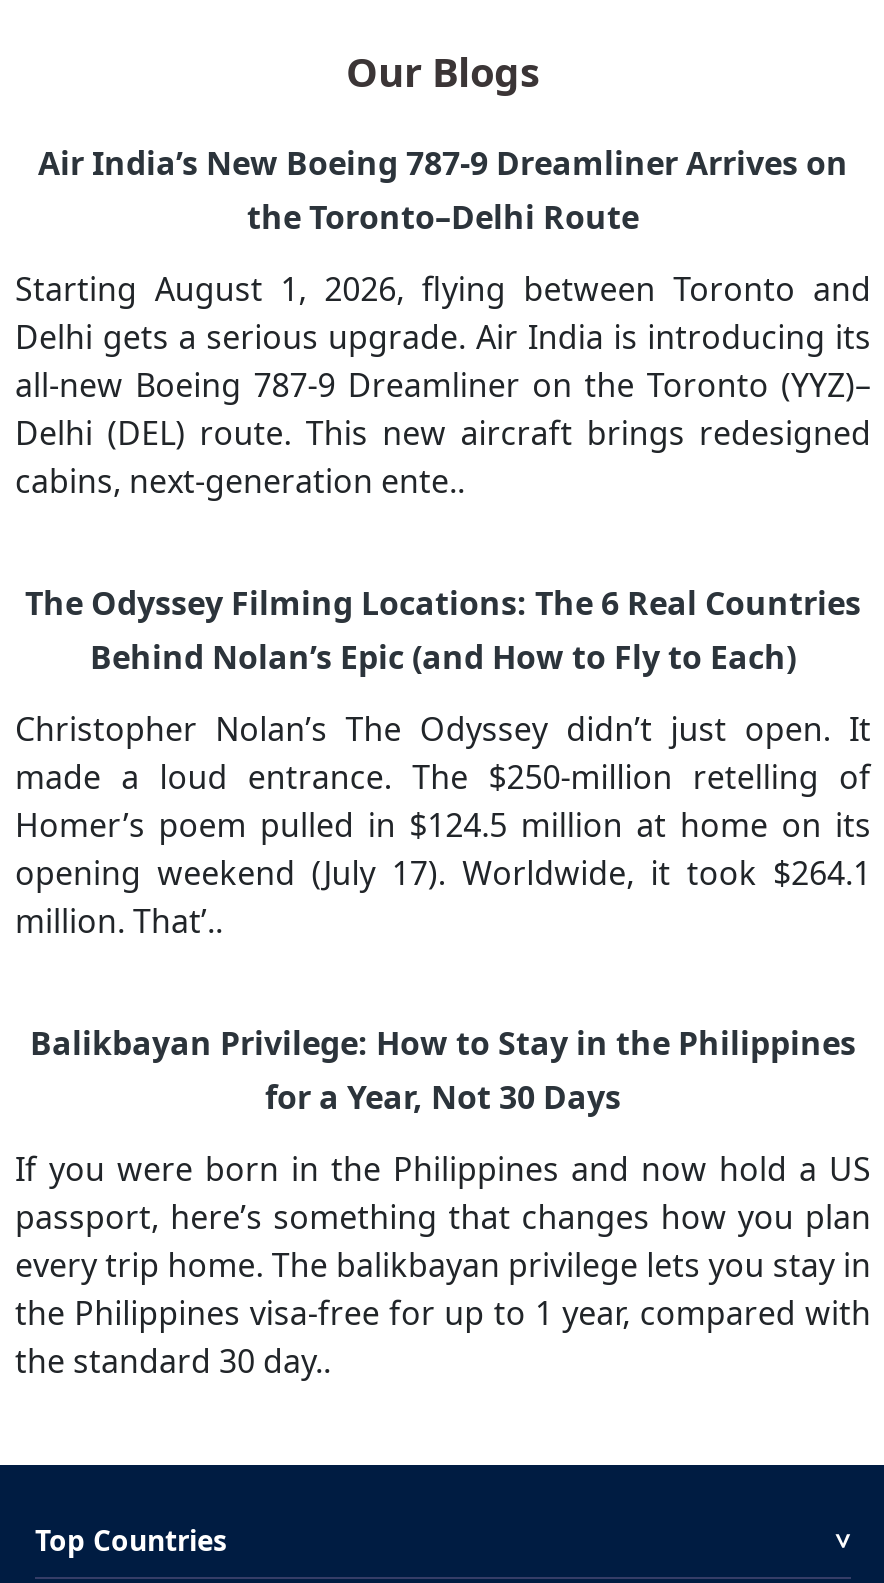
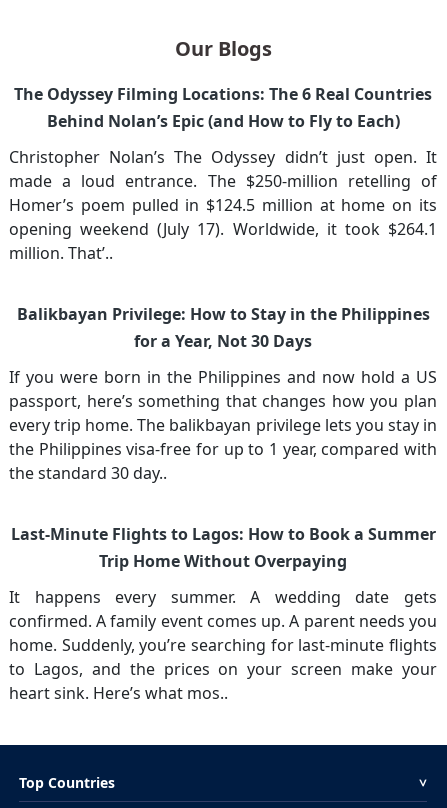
- Air India’s New Boeing 787-9 Dreamliner Arrives on
- the Toronto–Delhi Route
- Starting August 1, 2026, flying between Toronto and
- Delhi gets a serious upgrade. Air India is introducing its
- all-new Boeing 787-9 Dreamliner on the Toronto (YYZ)–
- Delhi (DEL) route. This new aircraft brings redesigned
- cabins, next-generation ente..

moved up: The Odyssey Filming Locations: The 6 Real Countries | Behind Nolan’s Epic (and How to Fly to Each) | Christopher Nolan’s The Odyssey didn’t just open. It | ... | the Philippines visa-free for up to 1 year, compared with | the standard 30 day..

+ Last-Minute Flights to Lagos: How to Book a Summer
+ Trip Home Without Overpaying
+ It happens every summer. A wedding date gets
+ confirmed. A family event comes up. A parent needs you
+ home. Suddenly, you’re searching for last-minute flights
+ to Lagos, and the prices on your screen make your
+ heart sink. Here’s what mos..
